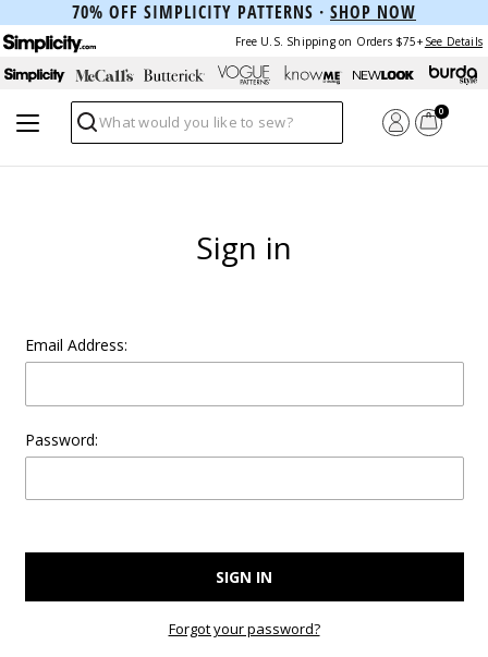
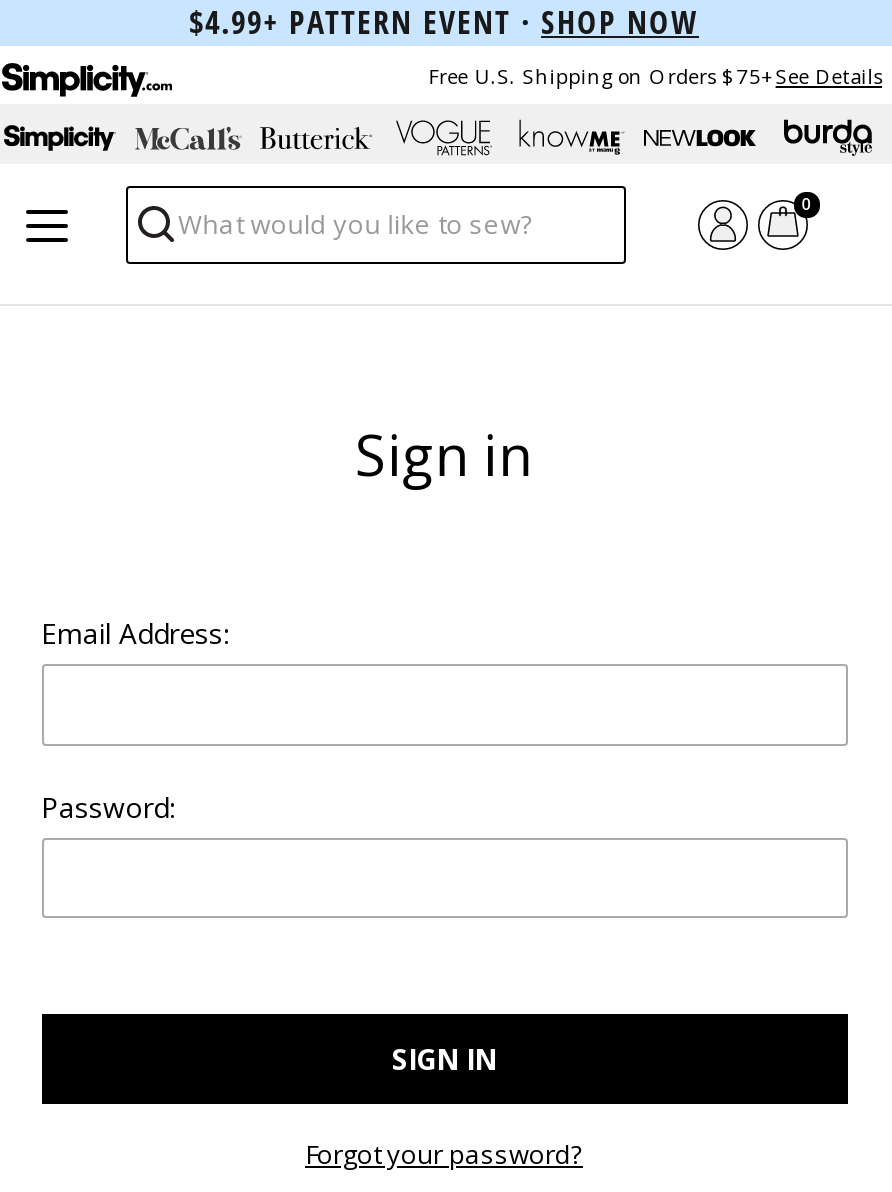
- 70% OFF SIMPLICITY PATTERNS · SHOP NOW
+ $4.99+ PATTERN EVENT · SHOP NOW
